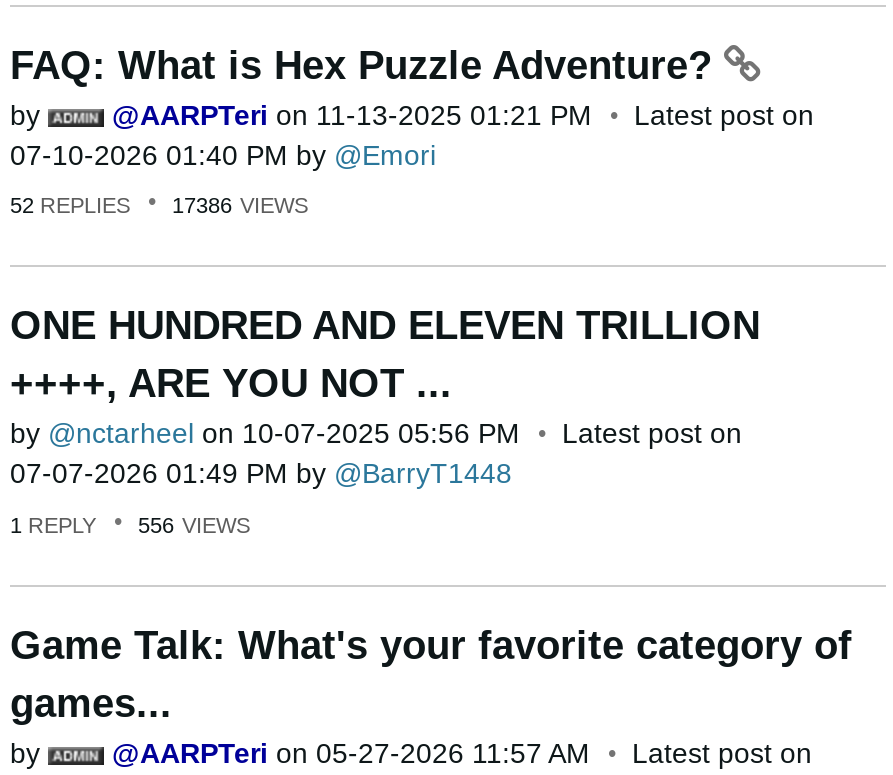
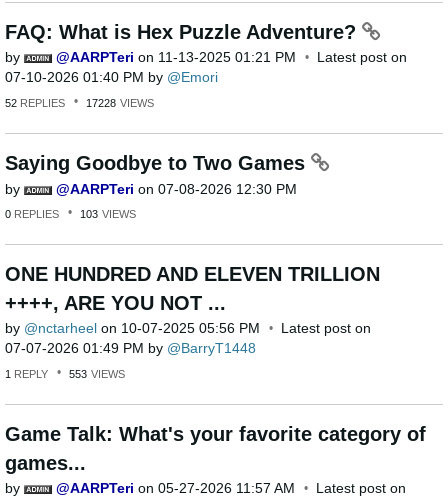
- 17386 VIEWS
+ 17228 VIEWS
+ Saying Goodbye to Two Games
+ by
+ AARPTeri on 07-08-2026 12:30 PM
+ 0 REPLIES
+ 103 VIEWS

- 1 REPLY 556 VIEWS
+ 1 REPLY 553 VIEWS
